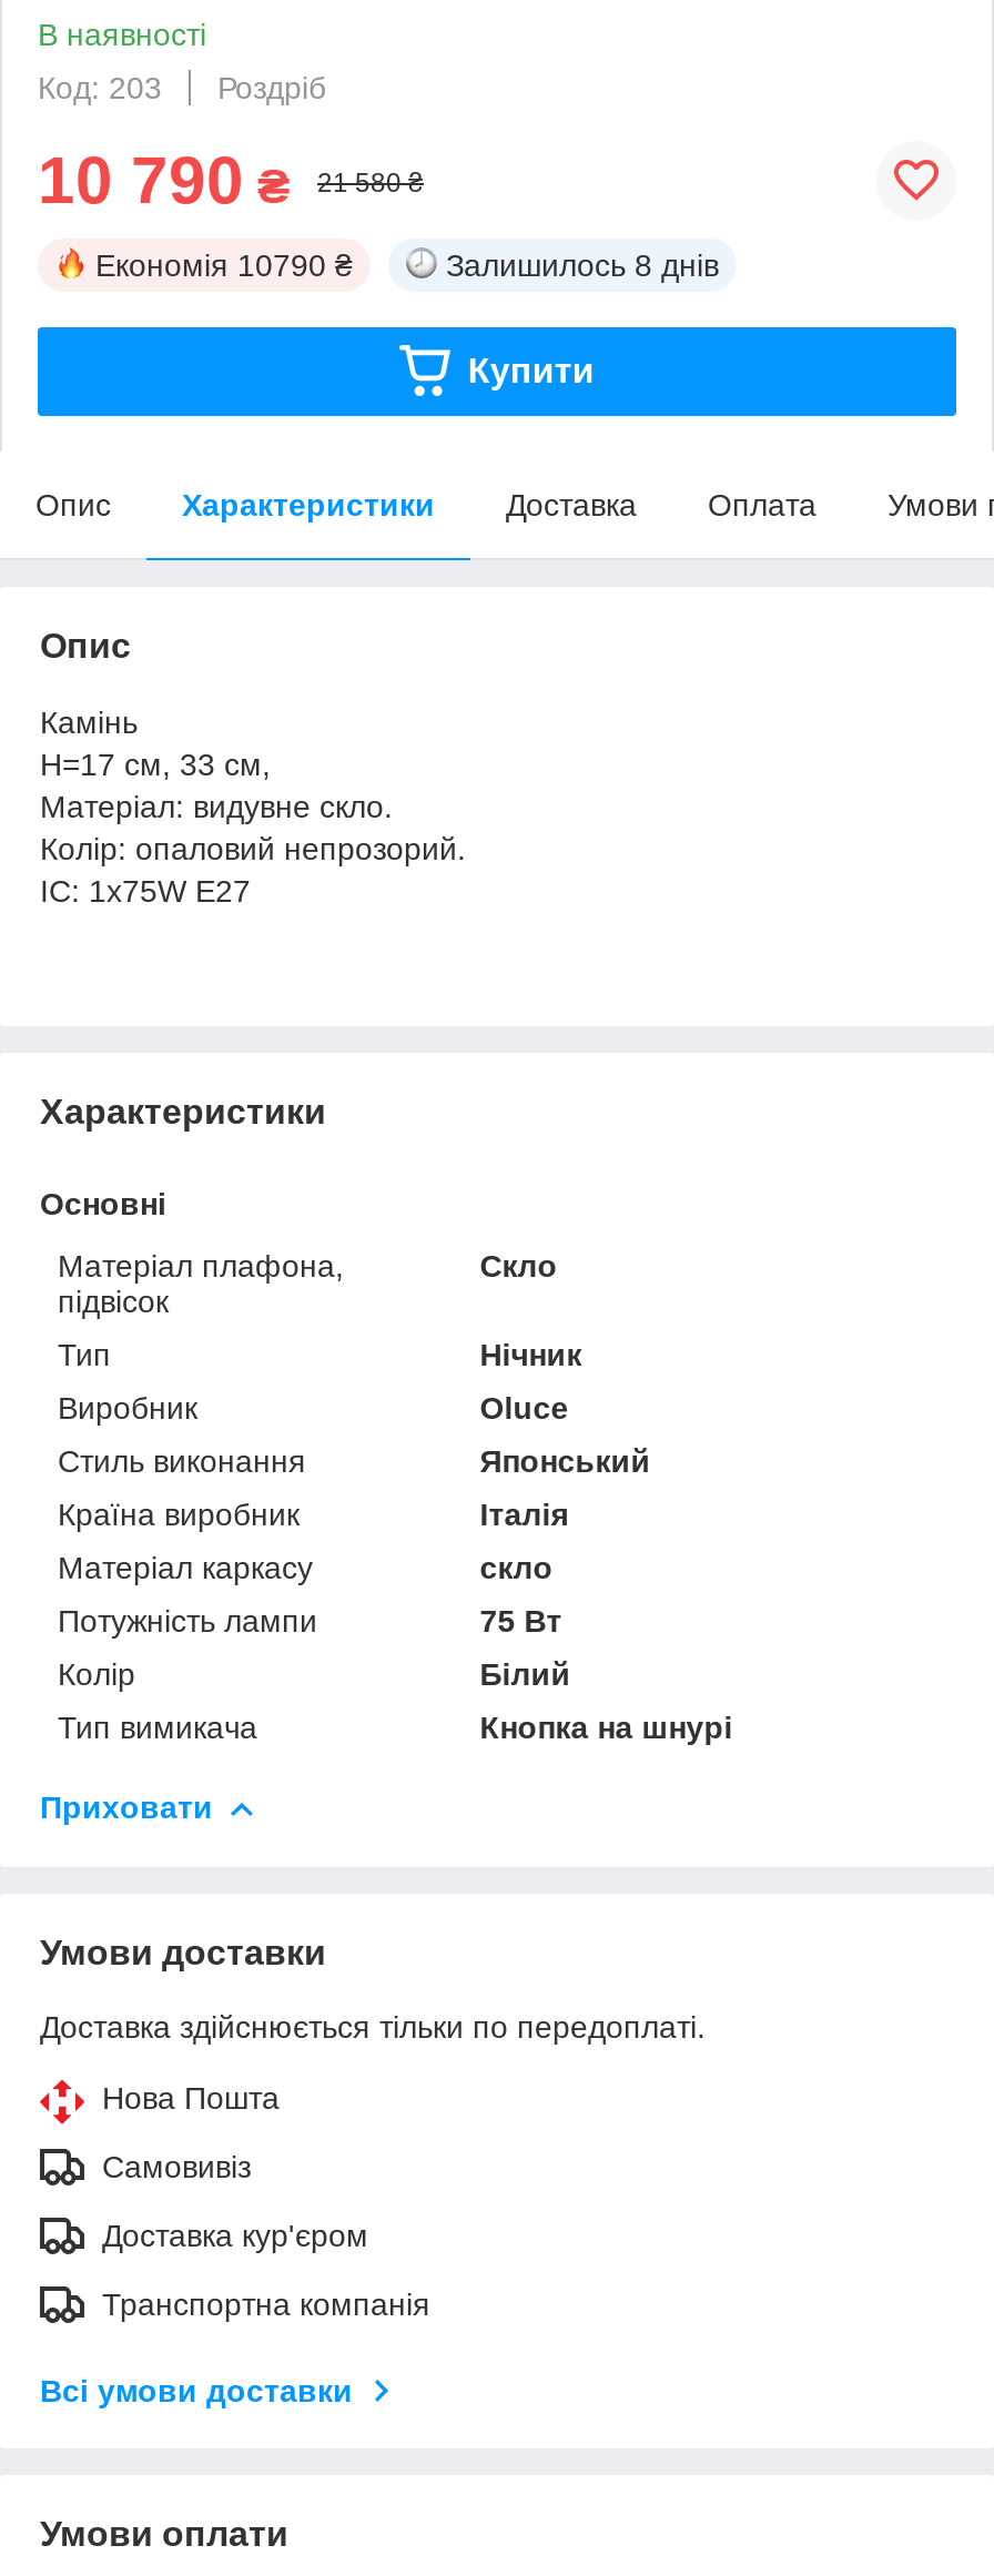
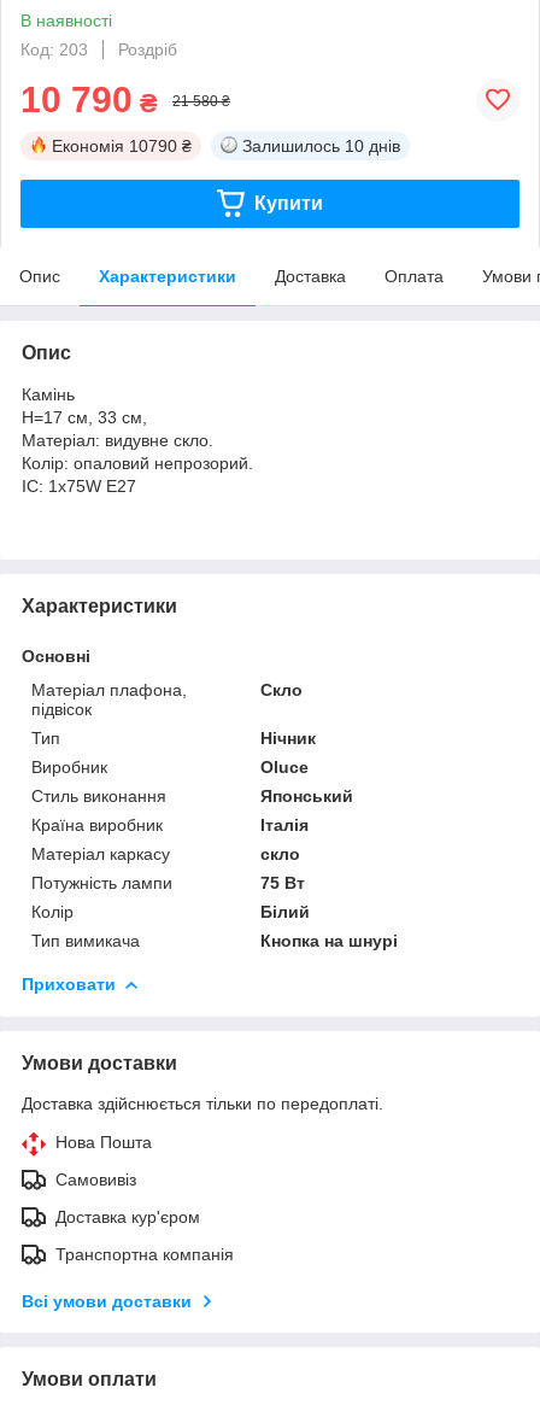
- Залишилось 8 днів
+ Залишилось 10 днів
